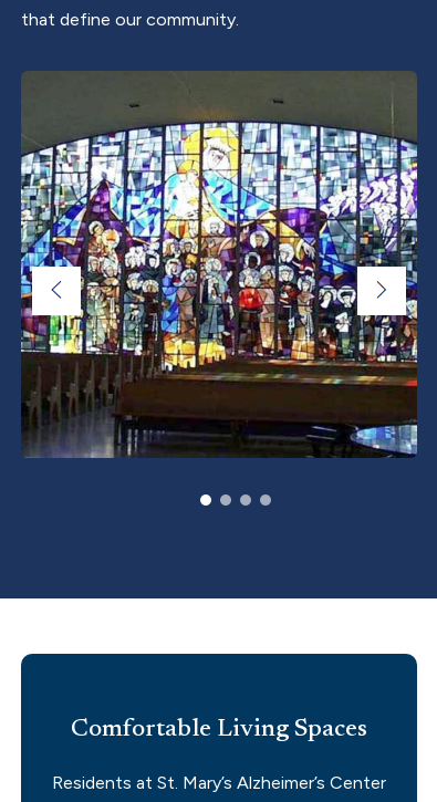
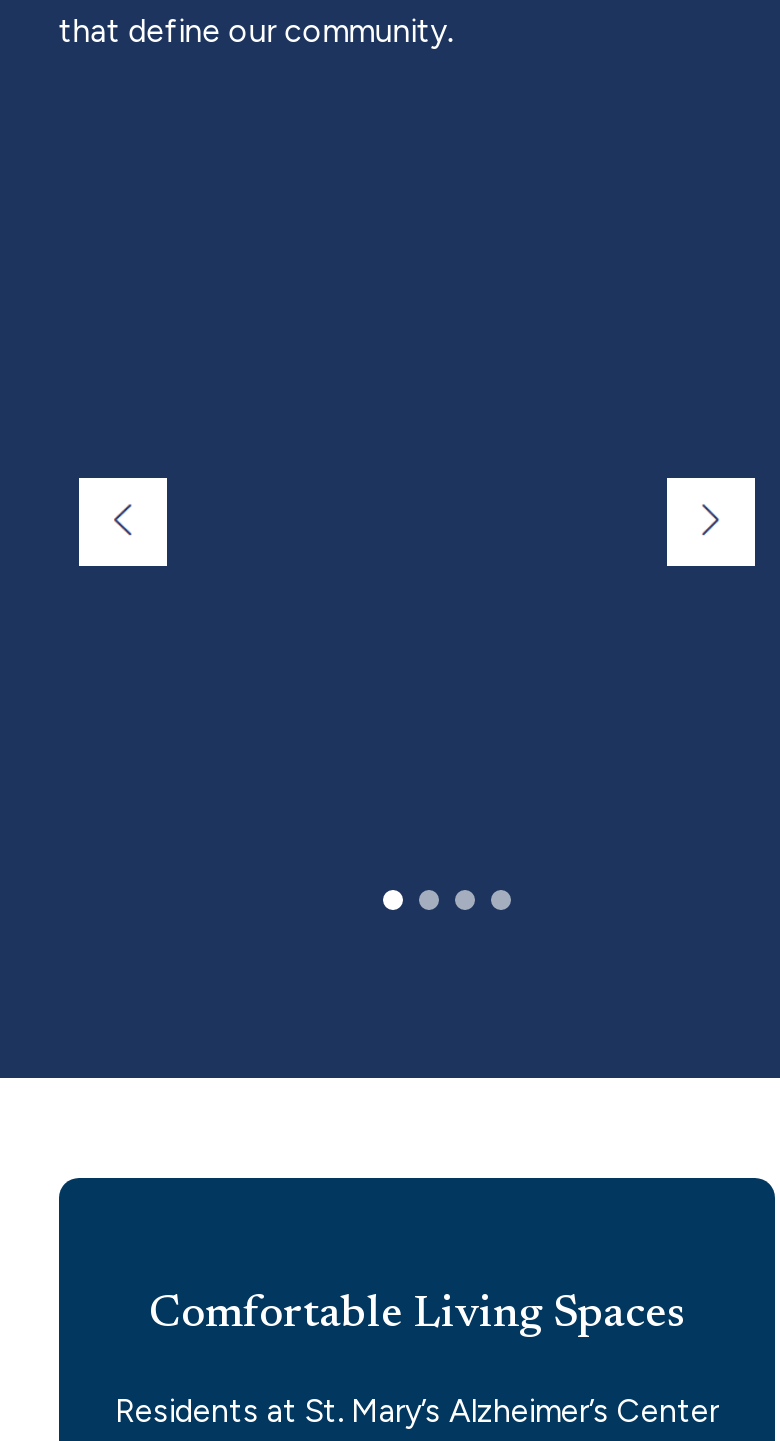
- [image]
